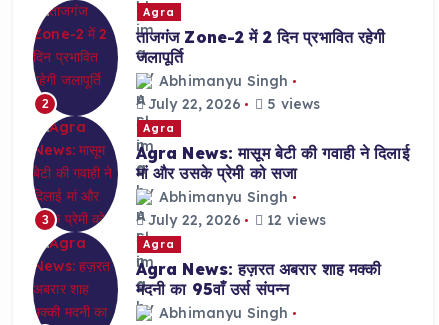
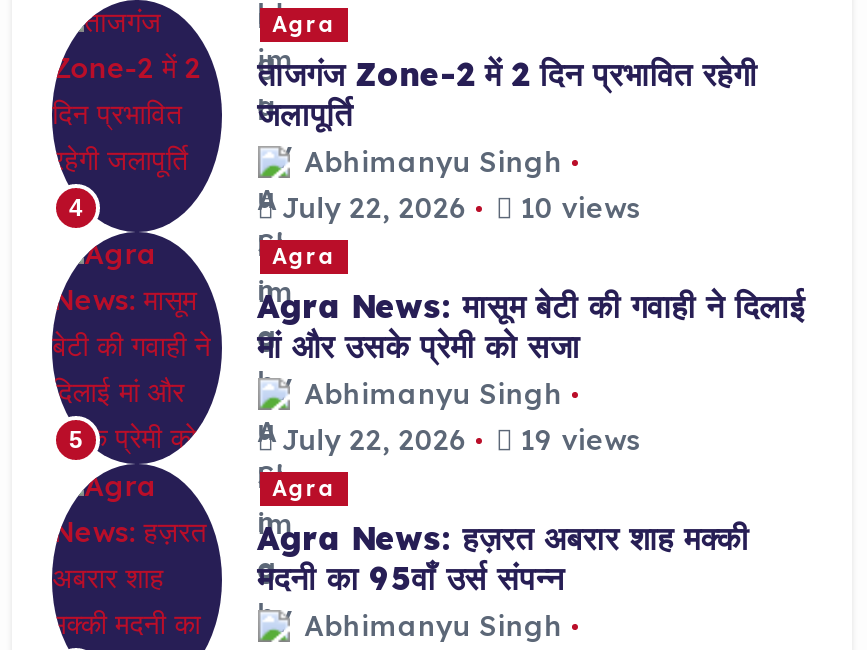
- 2
+ 4

- July 22, 2026 5 views
+ July 22, 2026 10 views

- 3
+ 5

- July 22, 2026 12 views
+ July 22, 2026 19 views
